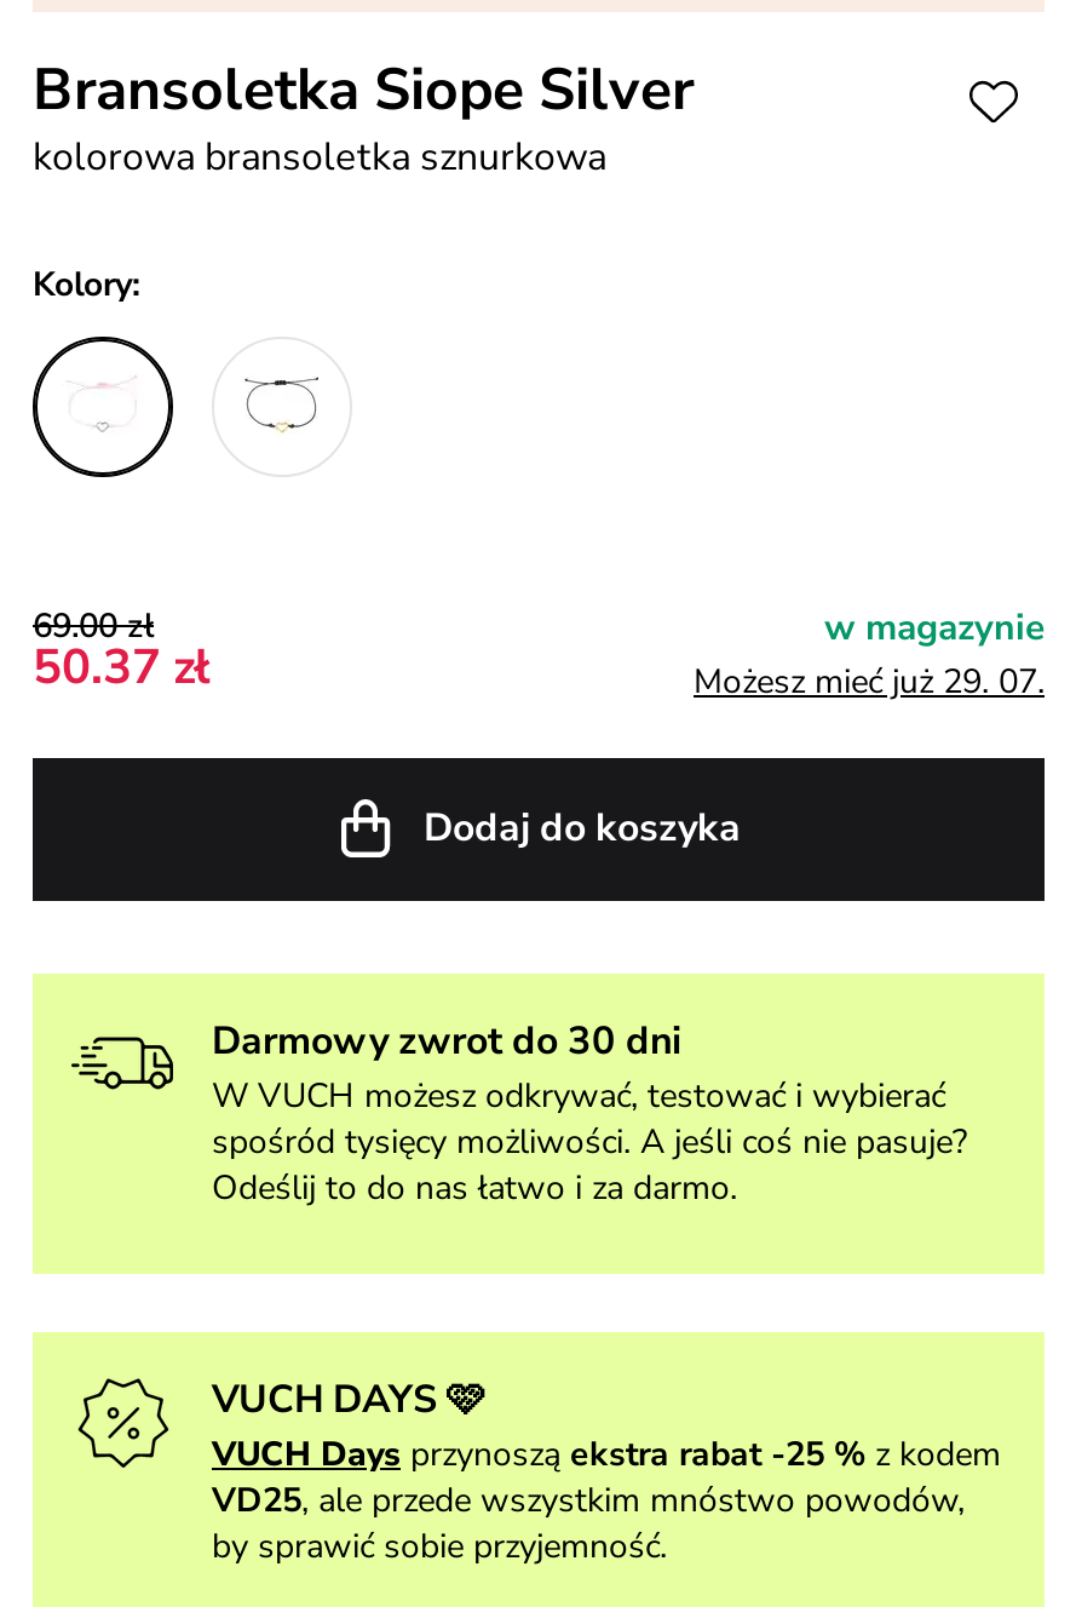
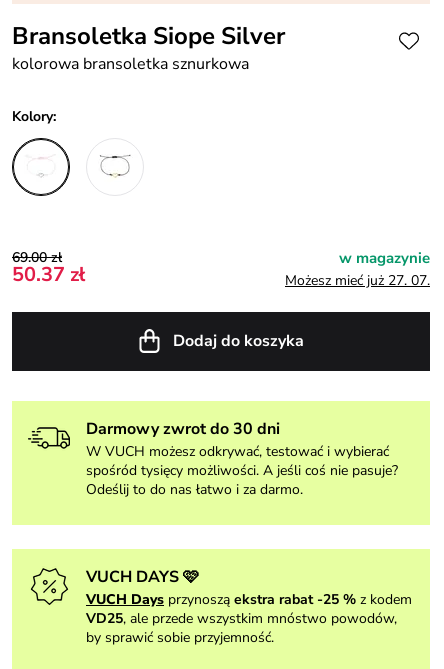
- Możesz mieć już 29. 07.
+ Możesz mieć już 27. 07.
